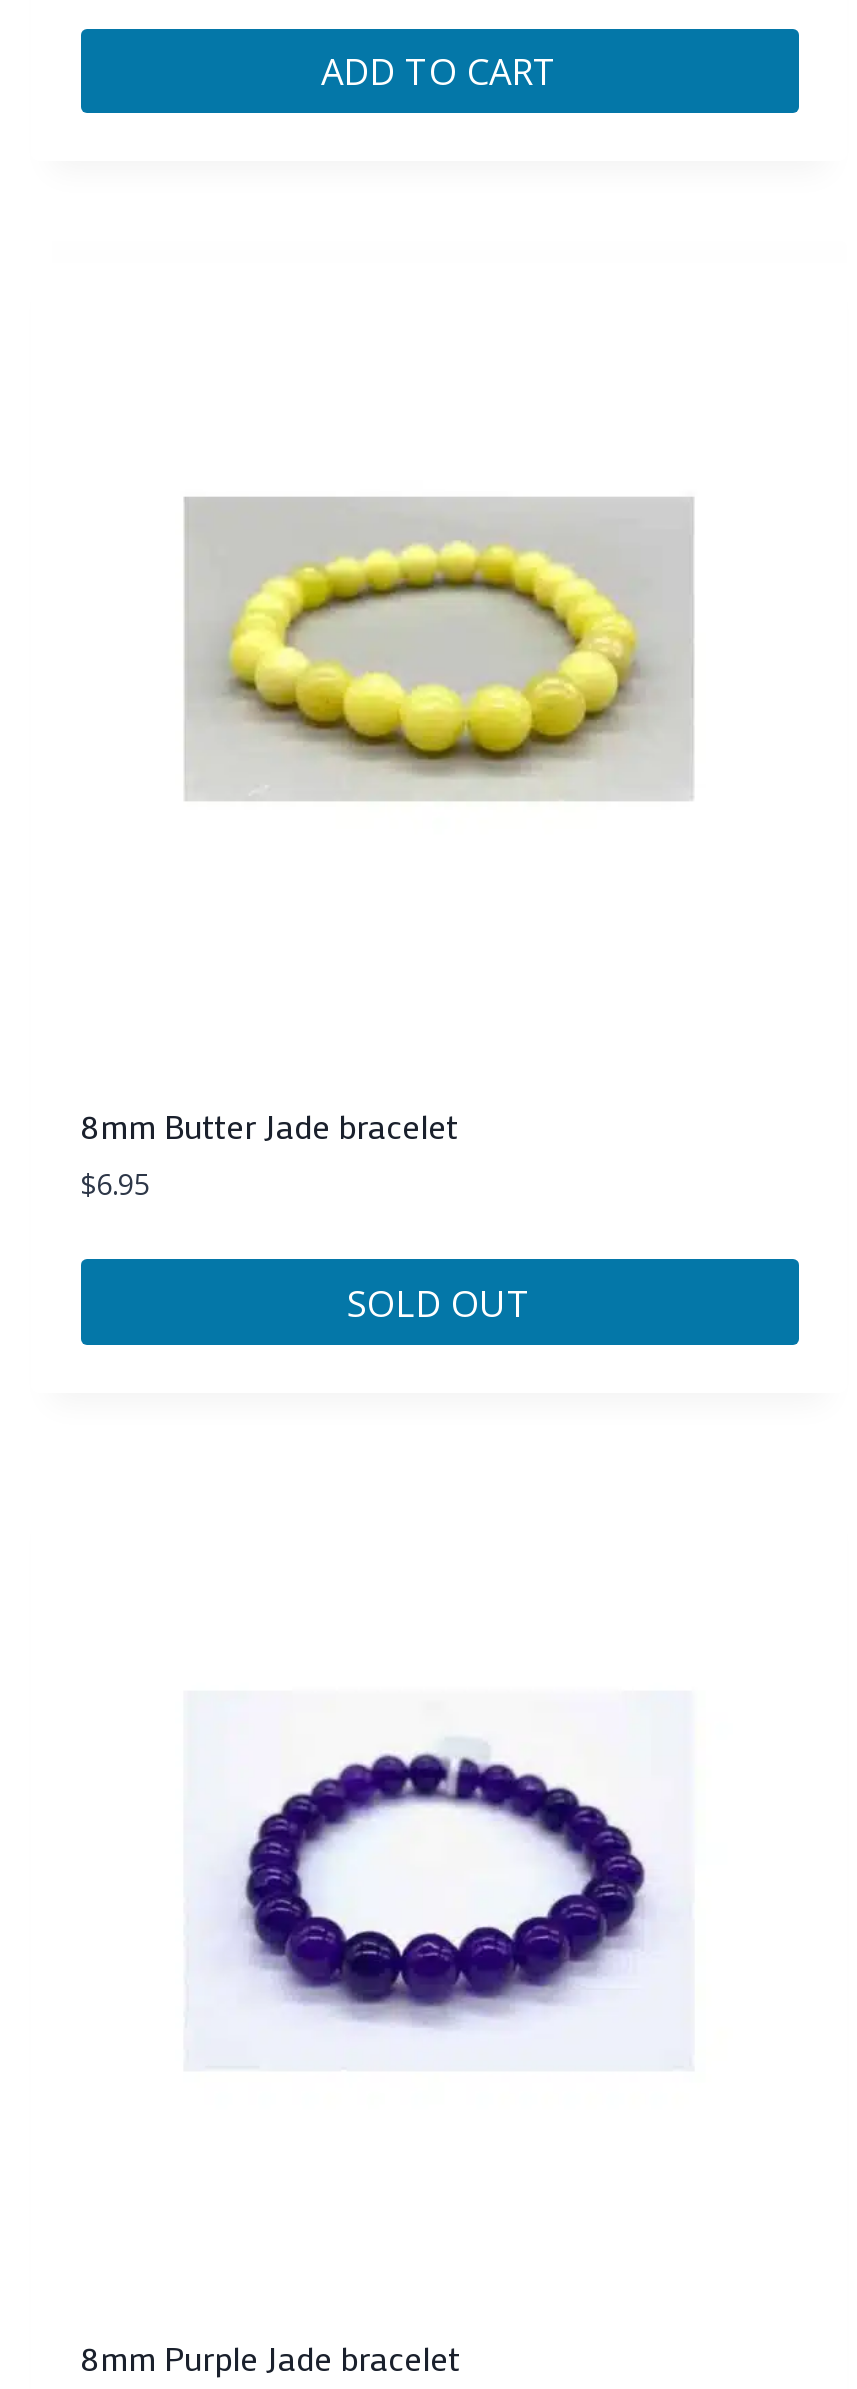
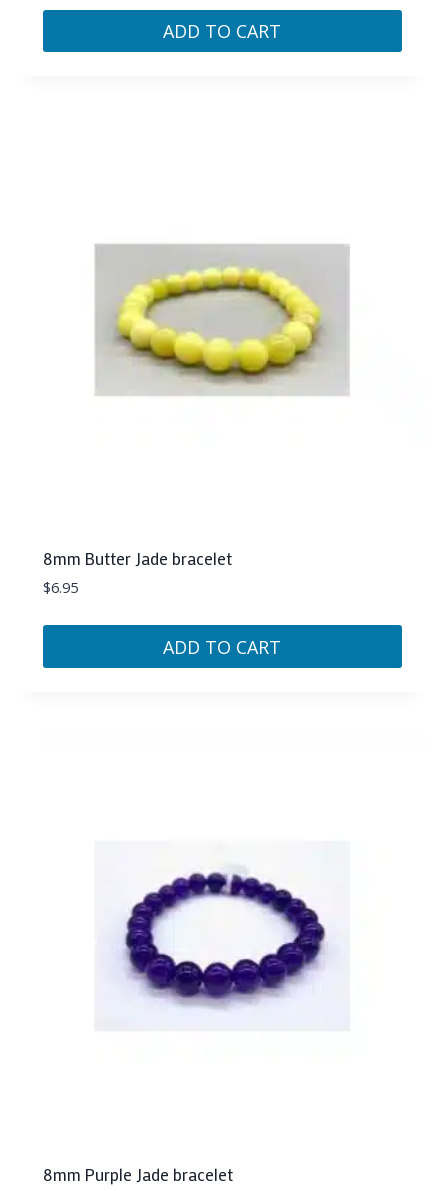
- SOLD OUT
+ ADD TO CART
